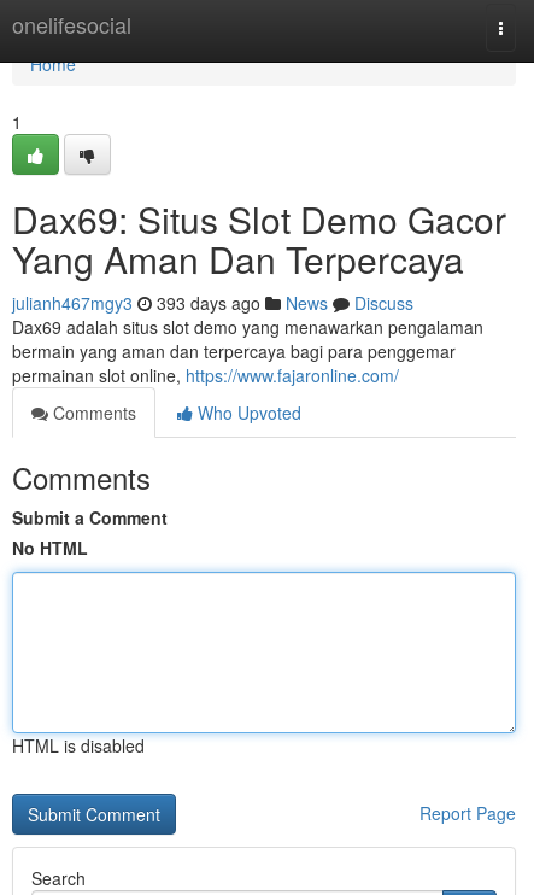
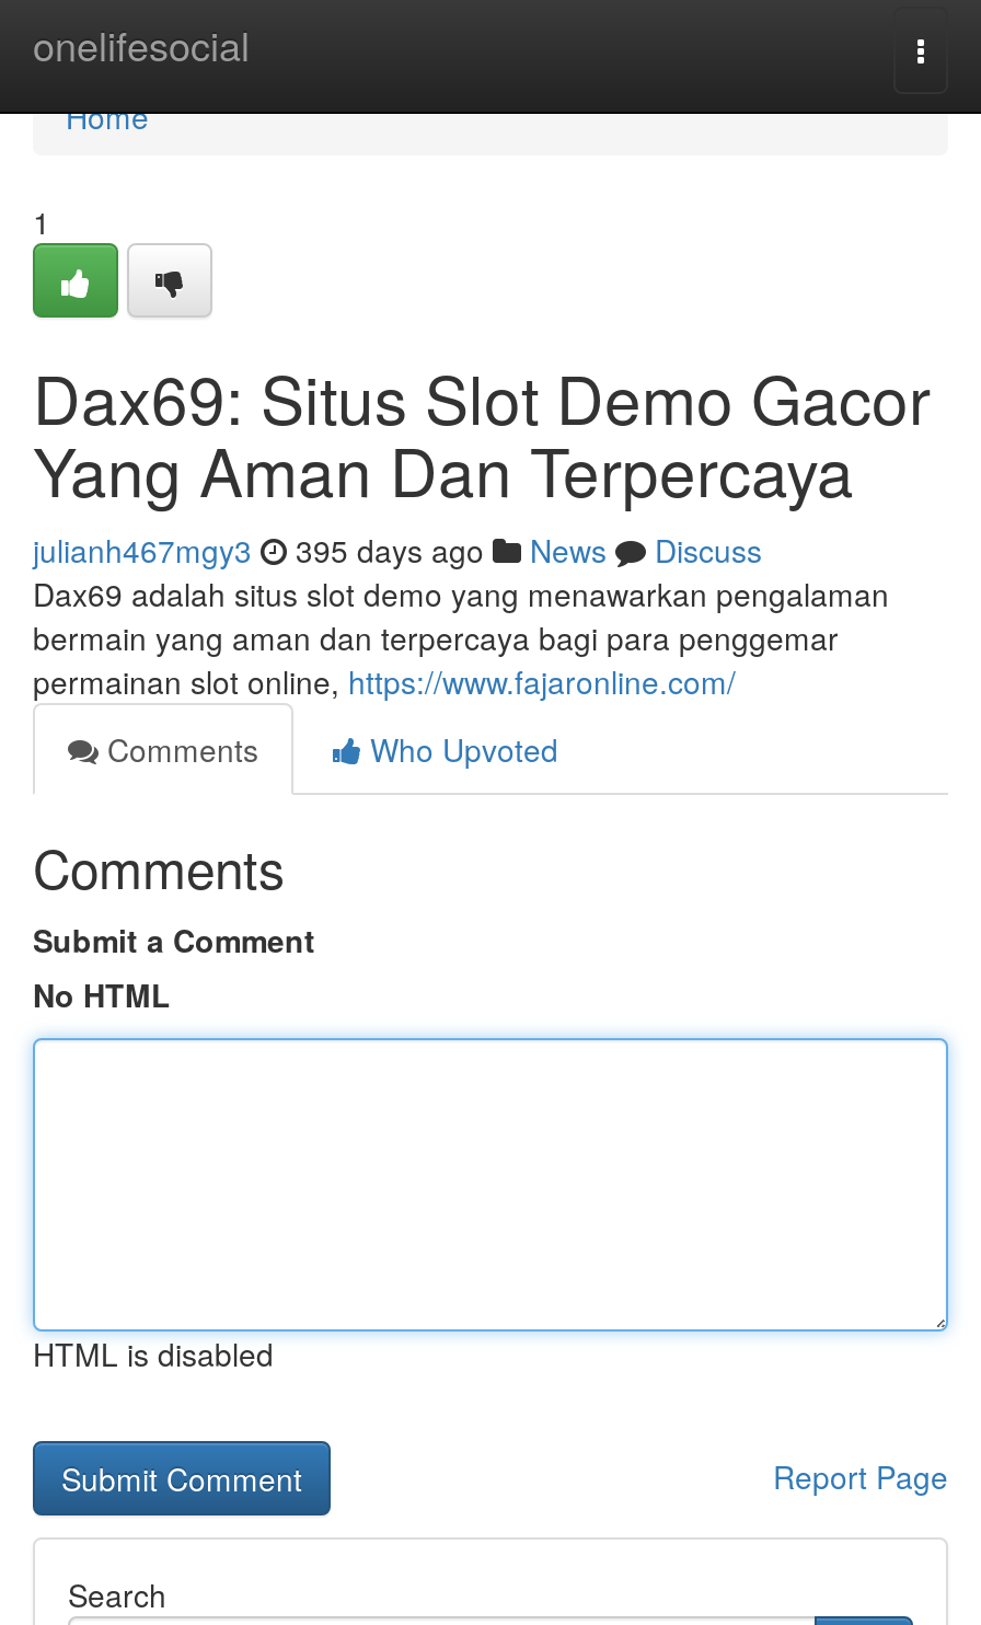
- julianh467mgy3 393 days ago News Discuss
+ julianh467mgy3 395 days ago News Discuss
